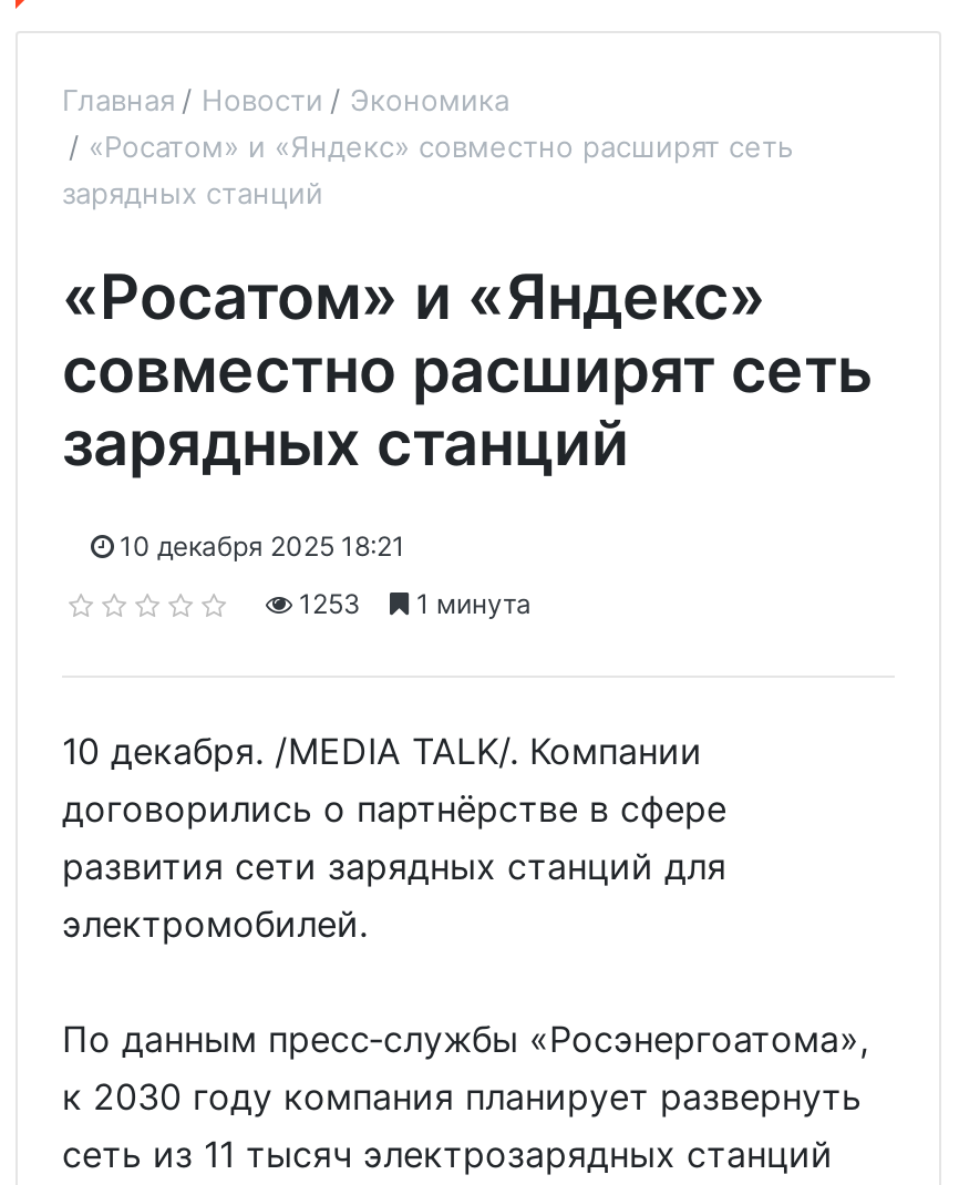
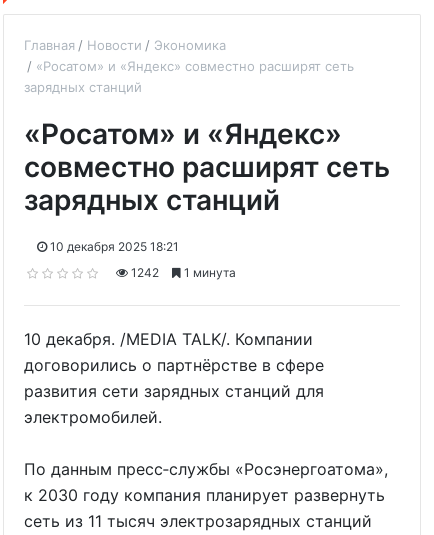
- 1253
+ 1242
